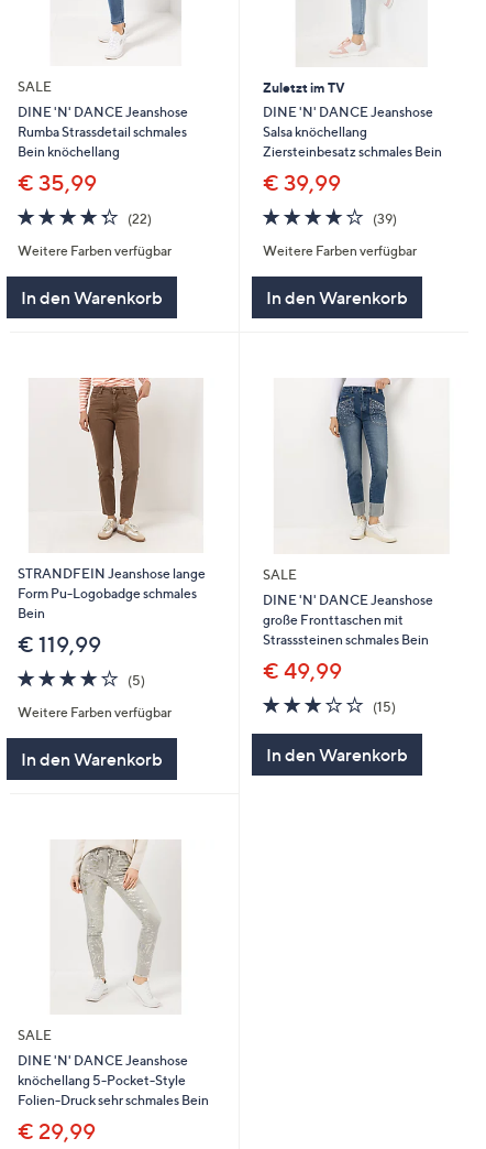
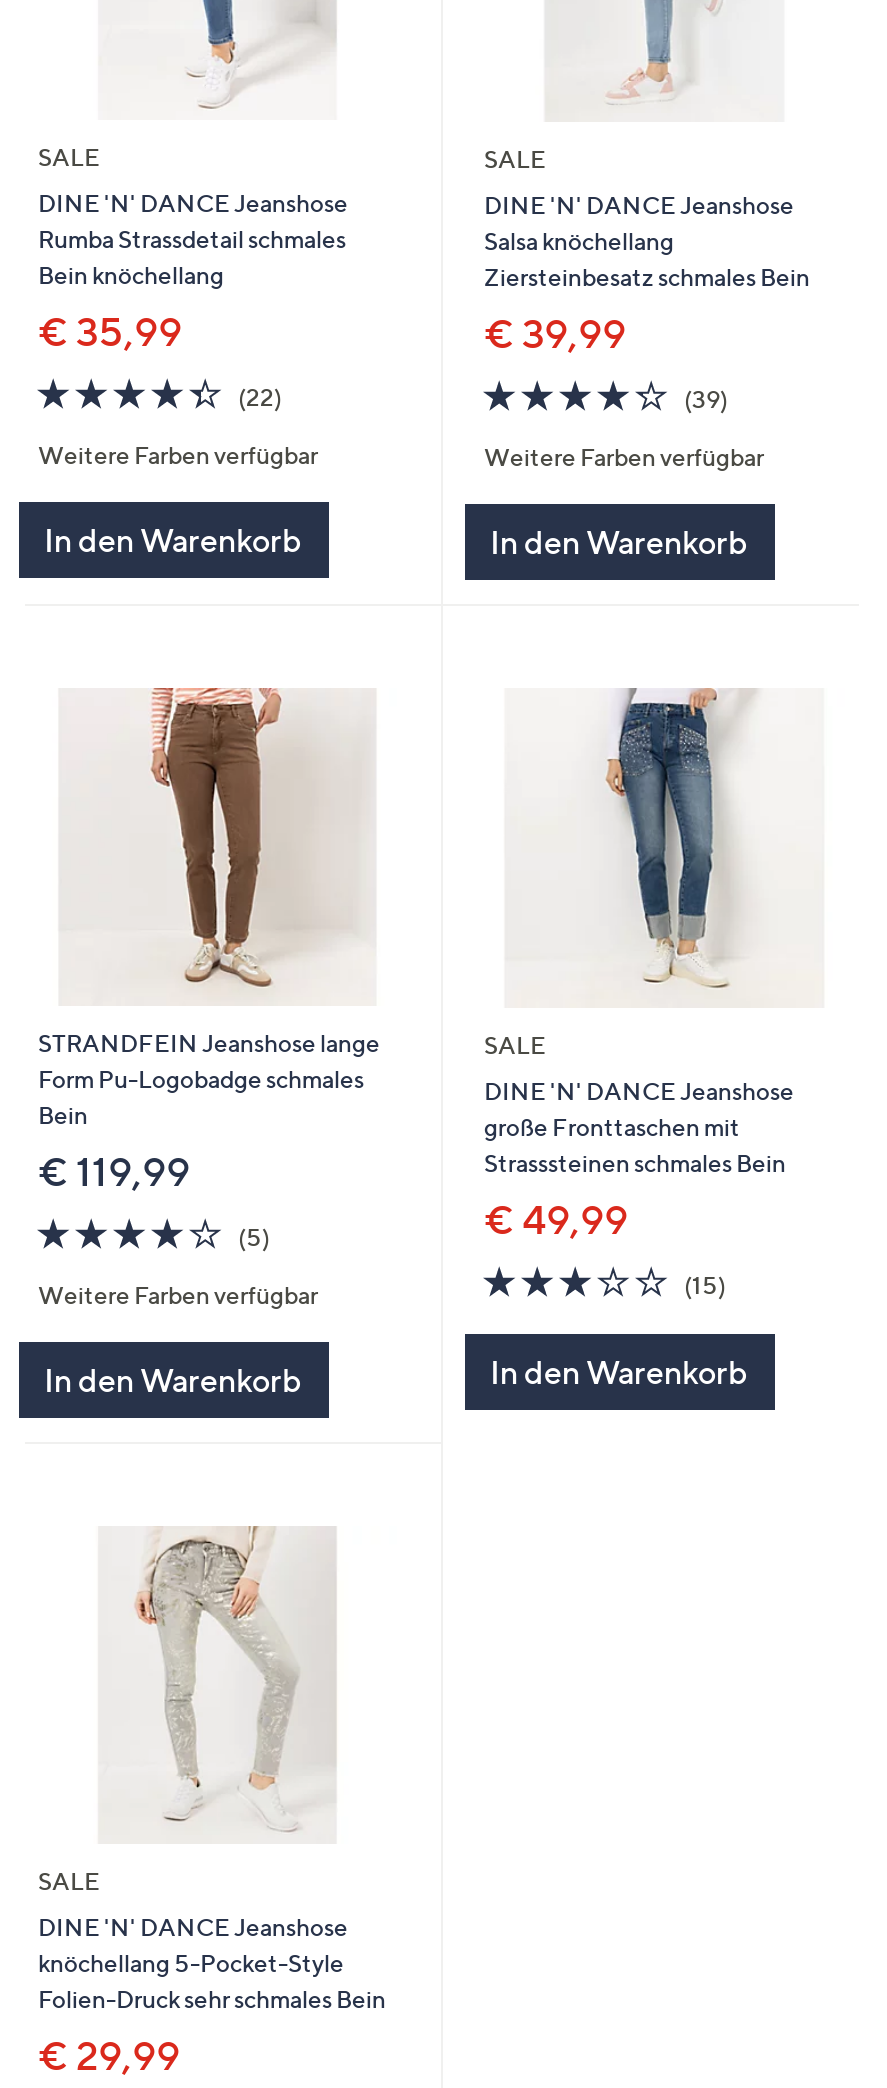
- Zuletzt im TV
+ SALE
